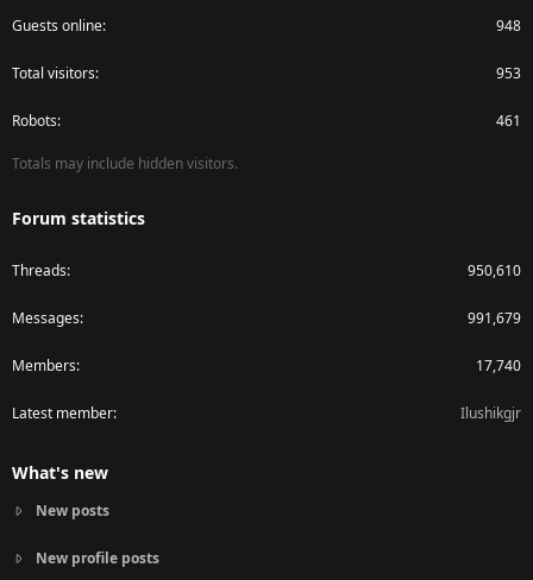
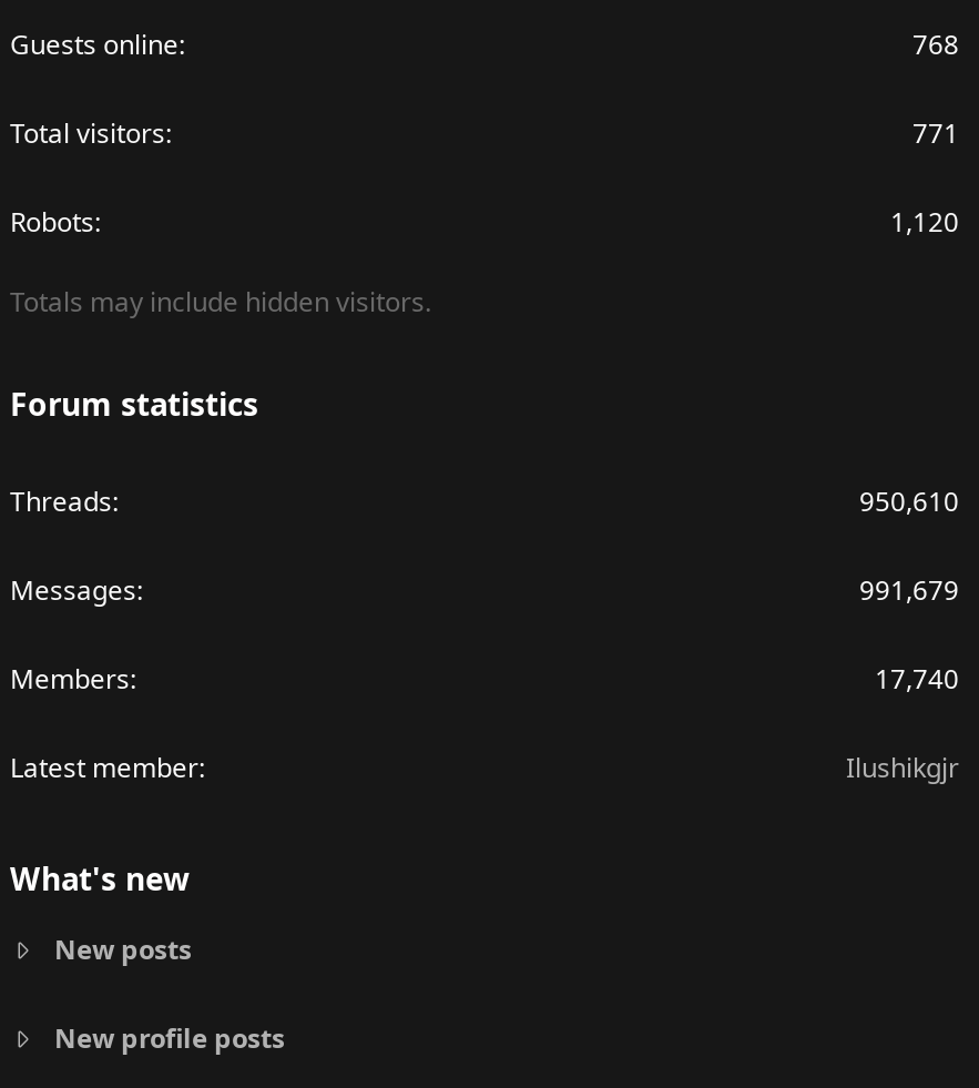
- 948
+ 768

- 953
+ 771

- 461
+ 1,120
